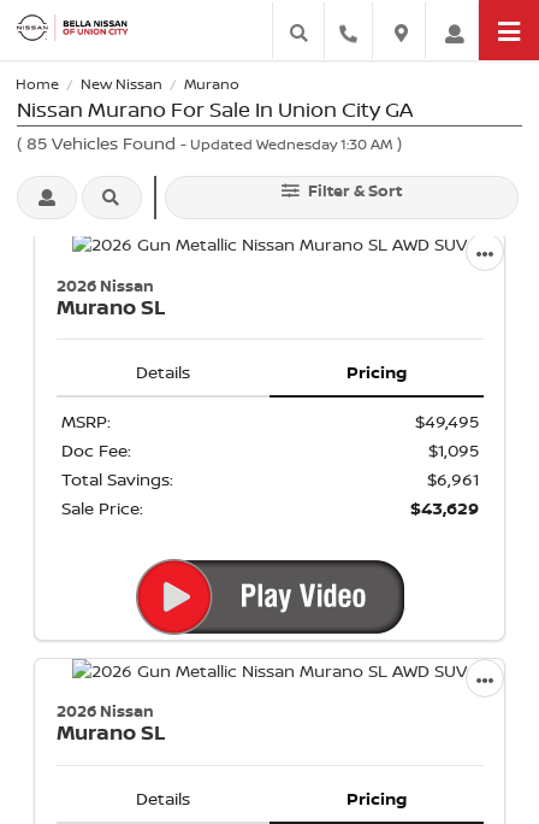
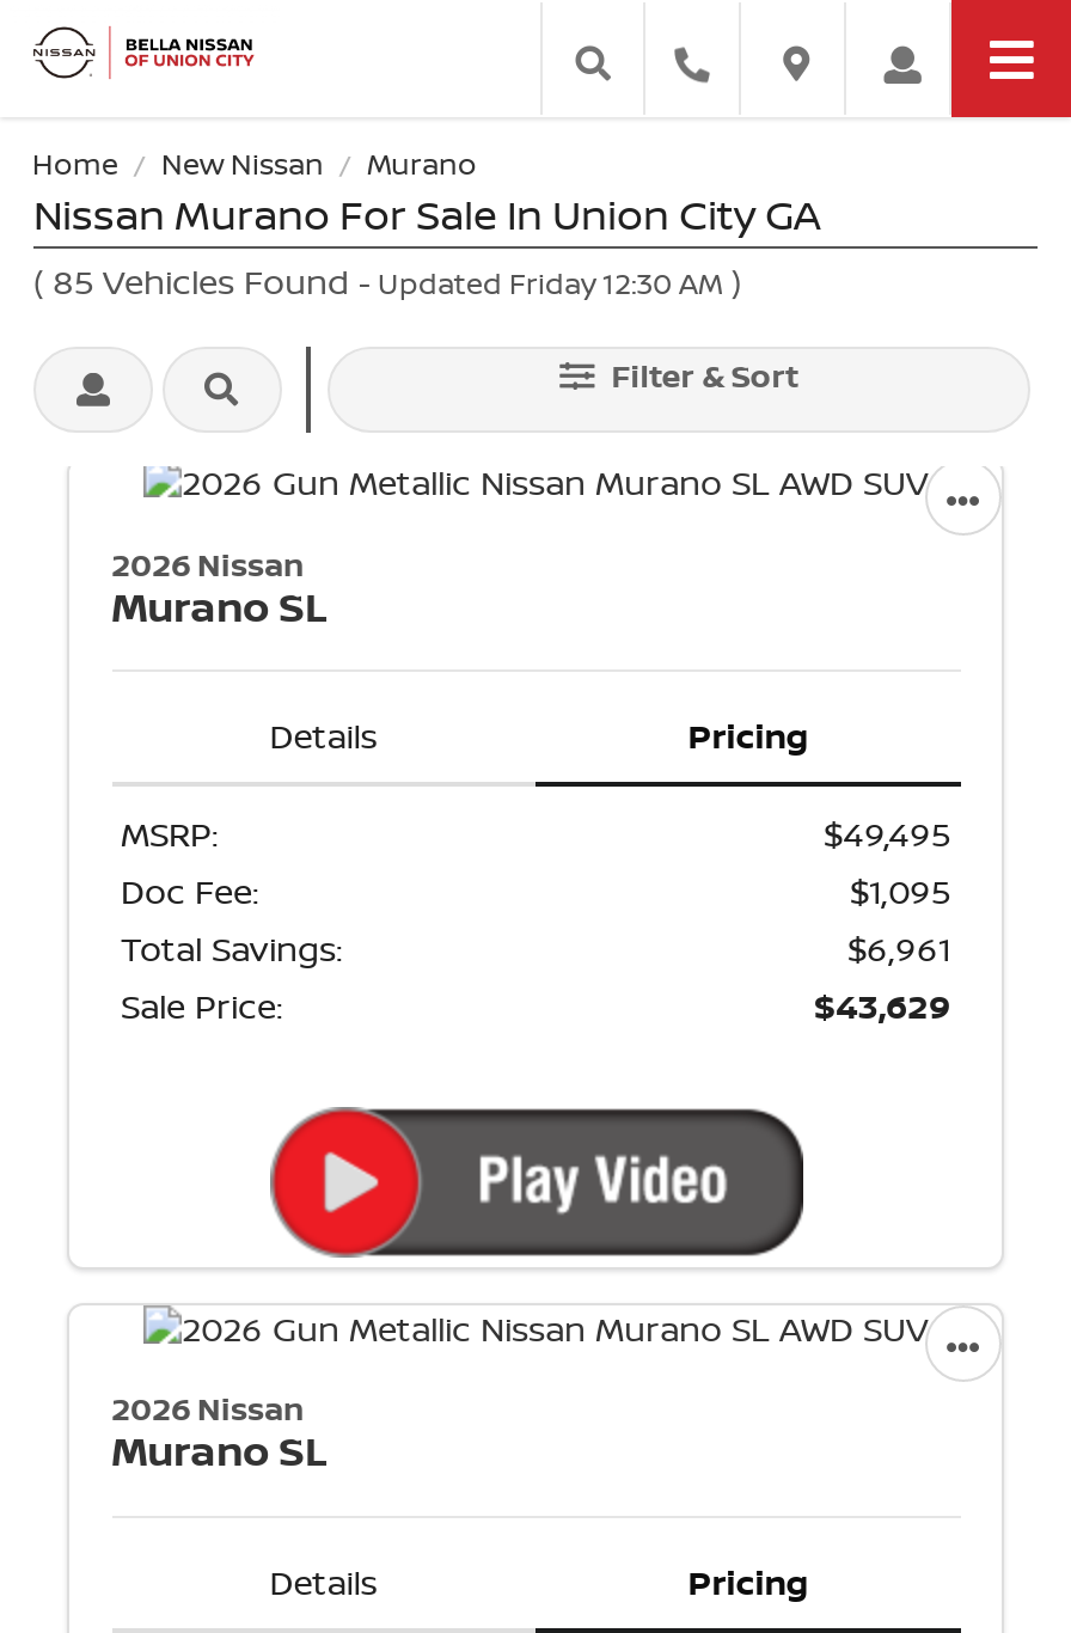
- (85 Vehicles Found - Updated Wednesday 1:30 AM)
+ (85 Vehicles Found - Updated Friday 12:30 AM)
